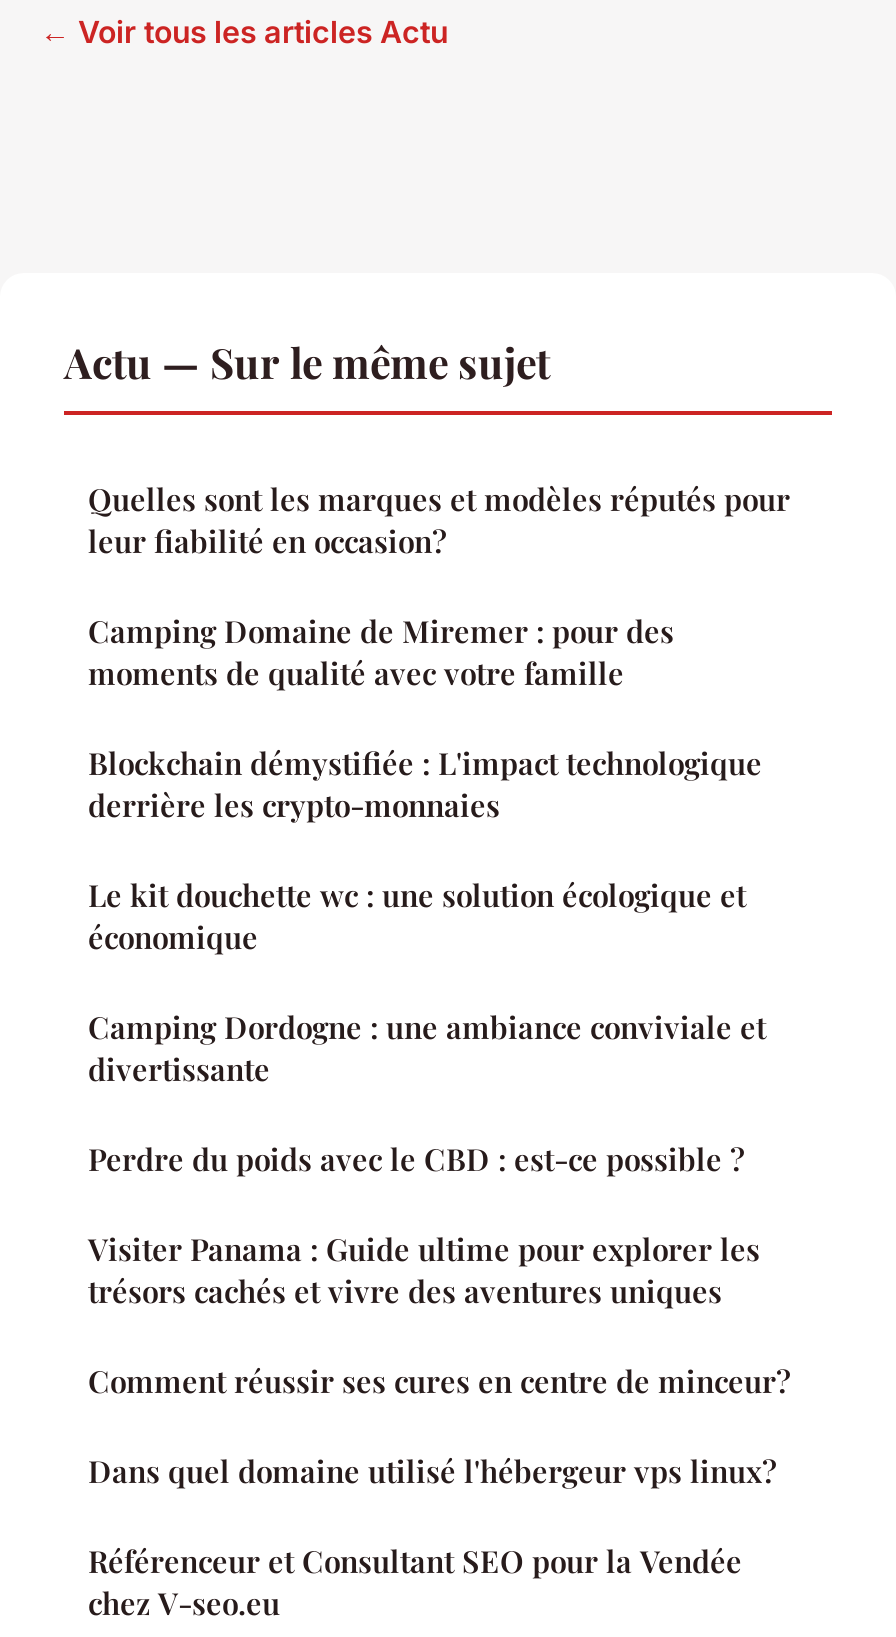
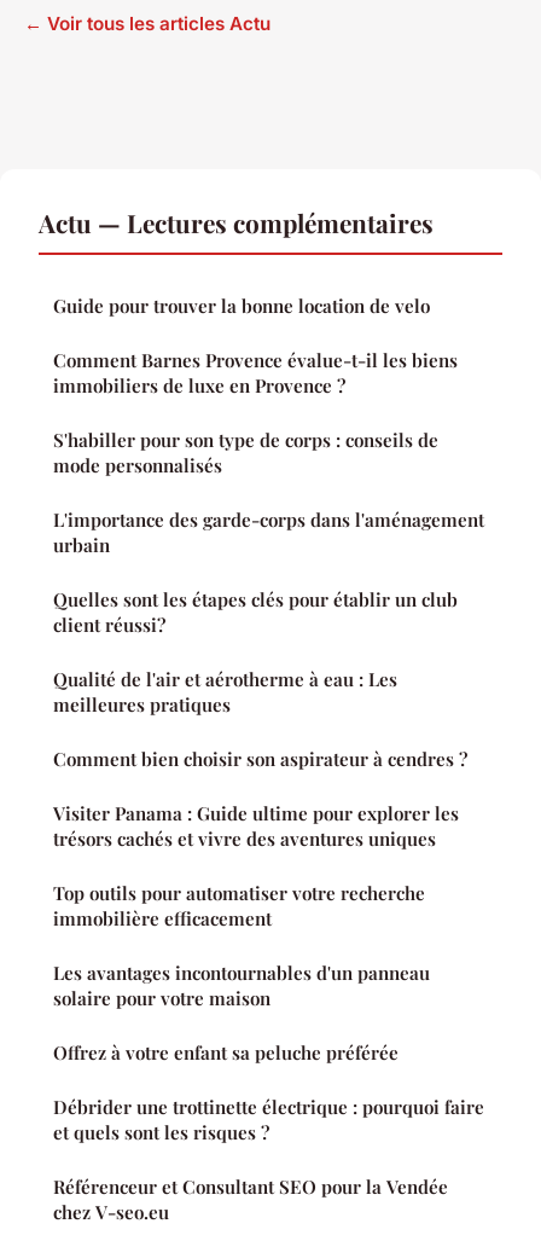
- Actu — Sur le même sujet
- Quelles sont les marques et modèles réputés pour
- leur fiabilité en occasion?
- Camping Domaine de Miremer : pour des
- moments de qualité avec votre famille
- Blockchain démystifiée : L'impact technologique
- derrière les crypto-monnaies
- Le kit douchette wc : une solution écologique et
- économique
- Camping Dordogne : une ambiance conviviale et
- divertissante
- Perdre du poids avec le CBD : est-ce possible ?
+ Actu — Lectures complémentaires
+ Guide pour trouver la bonne location de velo
+ Comment Barnes Provence évalue-t-il les biens
+ immobiliers de luxe en Provence ?
+ S'habiller pour son type de corps : conseils de
+ mode personnalisés
+ L'importance des garde-corps dans l'aménagement
+ urbain
+ Quelles sont les étapes clés pour établir un club
+ client réussi?
+ Qualité de l'air et aérotherme à eau : Les
+ meilleures pratiques
+ Comment bien choisir son aspirateur à cendres ?

- Comment réussir ses cures en centre de minceur?
- Dans quel domaine utilisé l'hébergeur vps linux?
+ Top outils pour automatiser votre recherche
+ immobilière efficacement
+ Les avantages incontournables d'un panneau
+ solaire pour votre maison
+ Offrez à votre enfant sa peluche préférée
+ Débrider une trottinette électrique : pourquoi faire
+ et quels sont les risques ?
